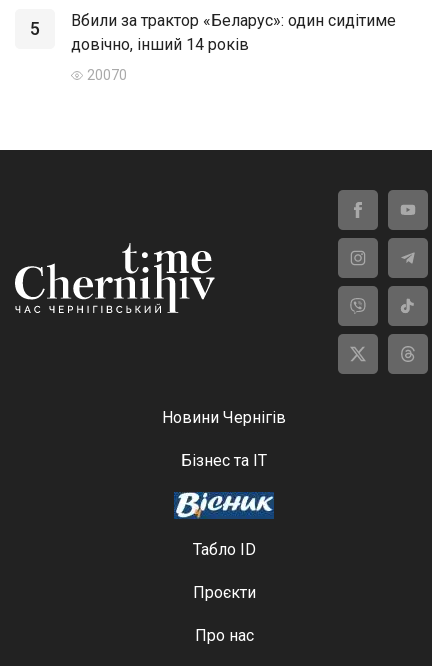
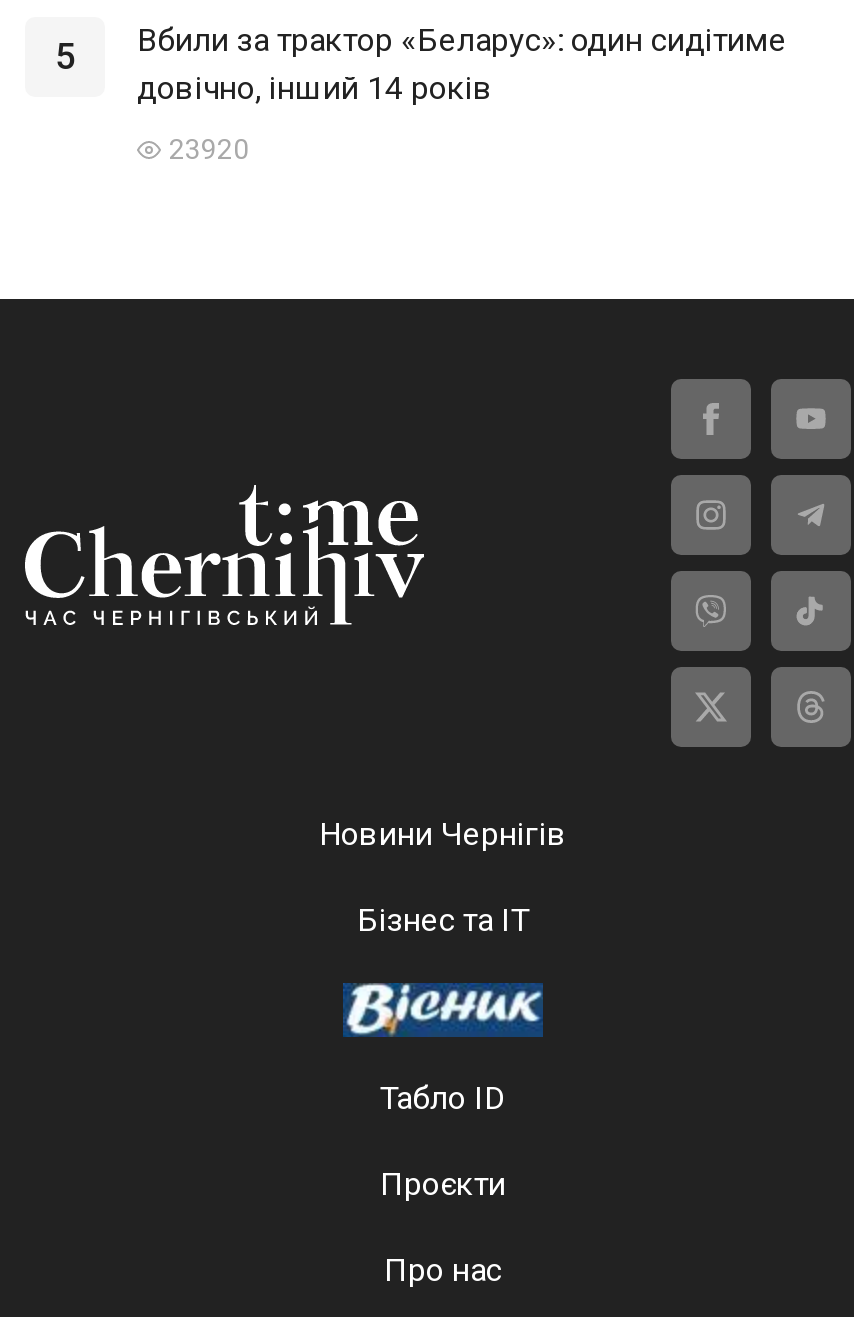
- 20070
+ 23920
